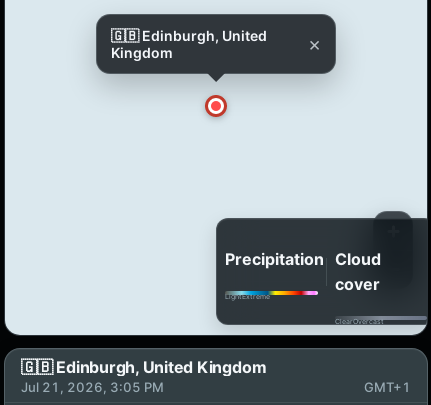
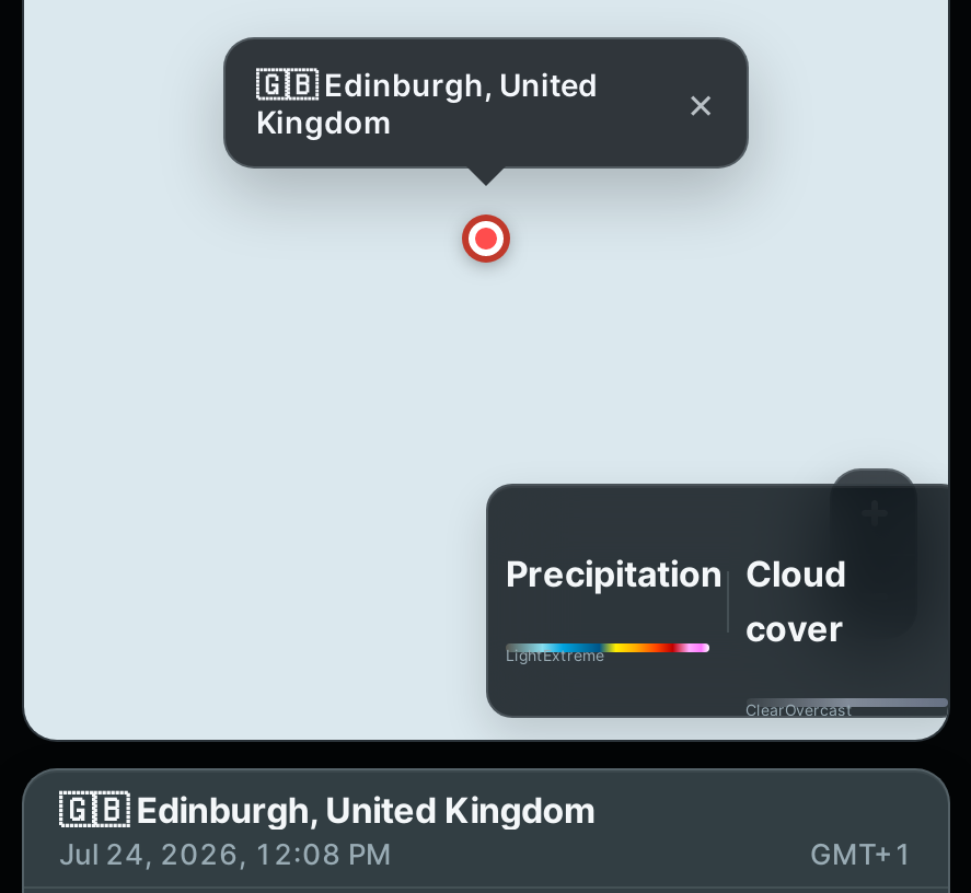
- Jul 21, 2026, 3:05 PM
+ Jul 24, 2026, 12:08 PM
